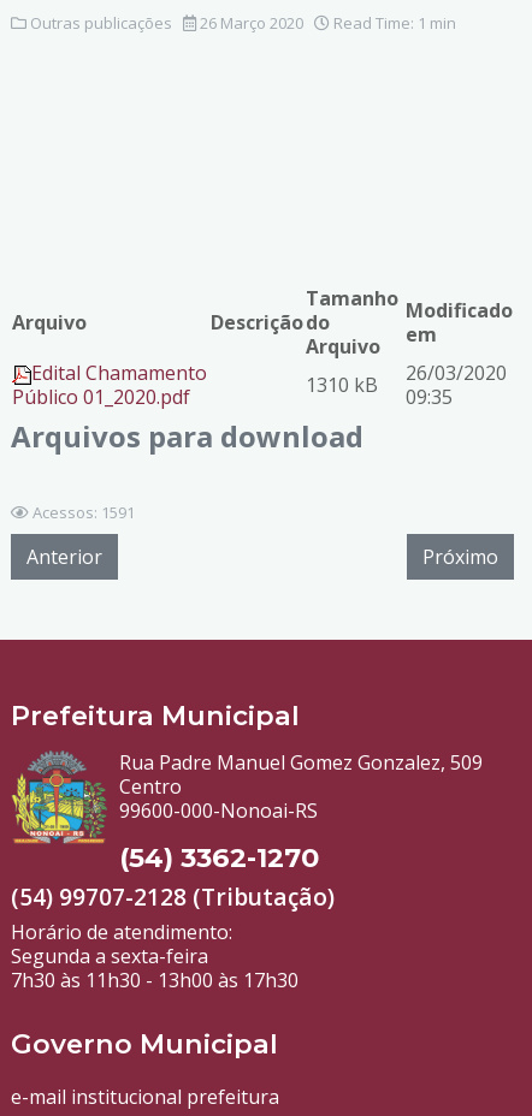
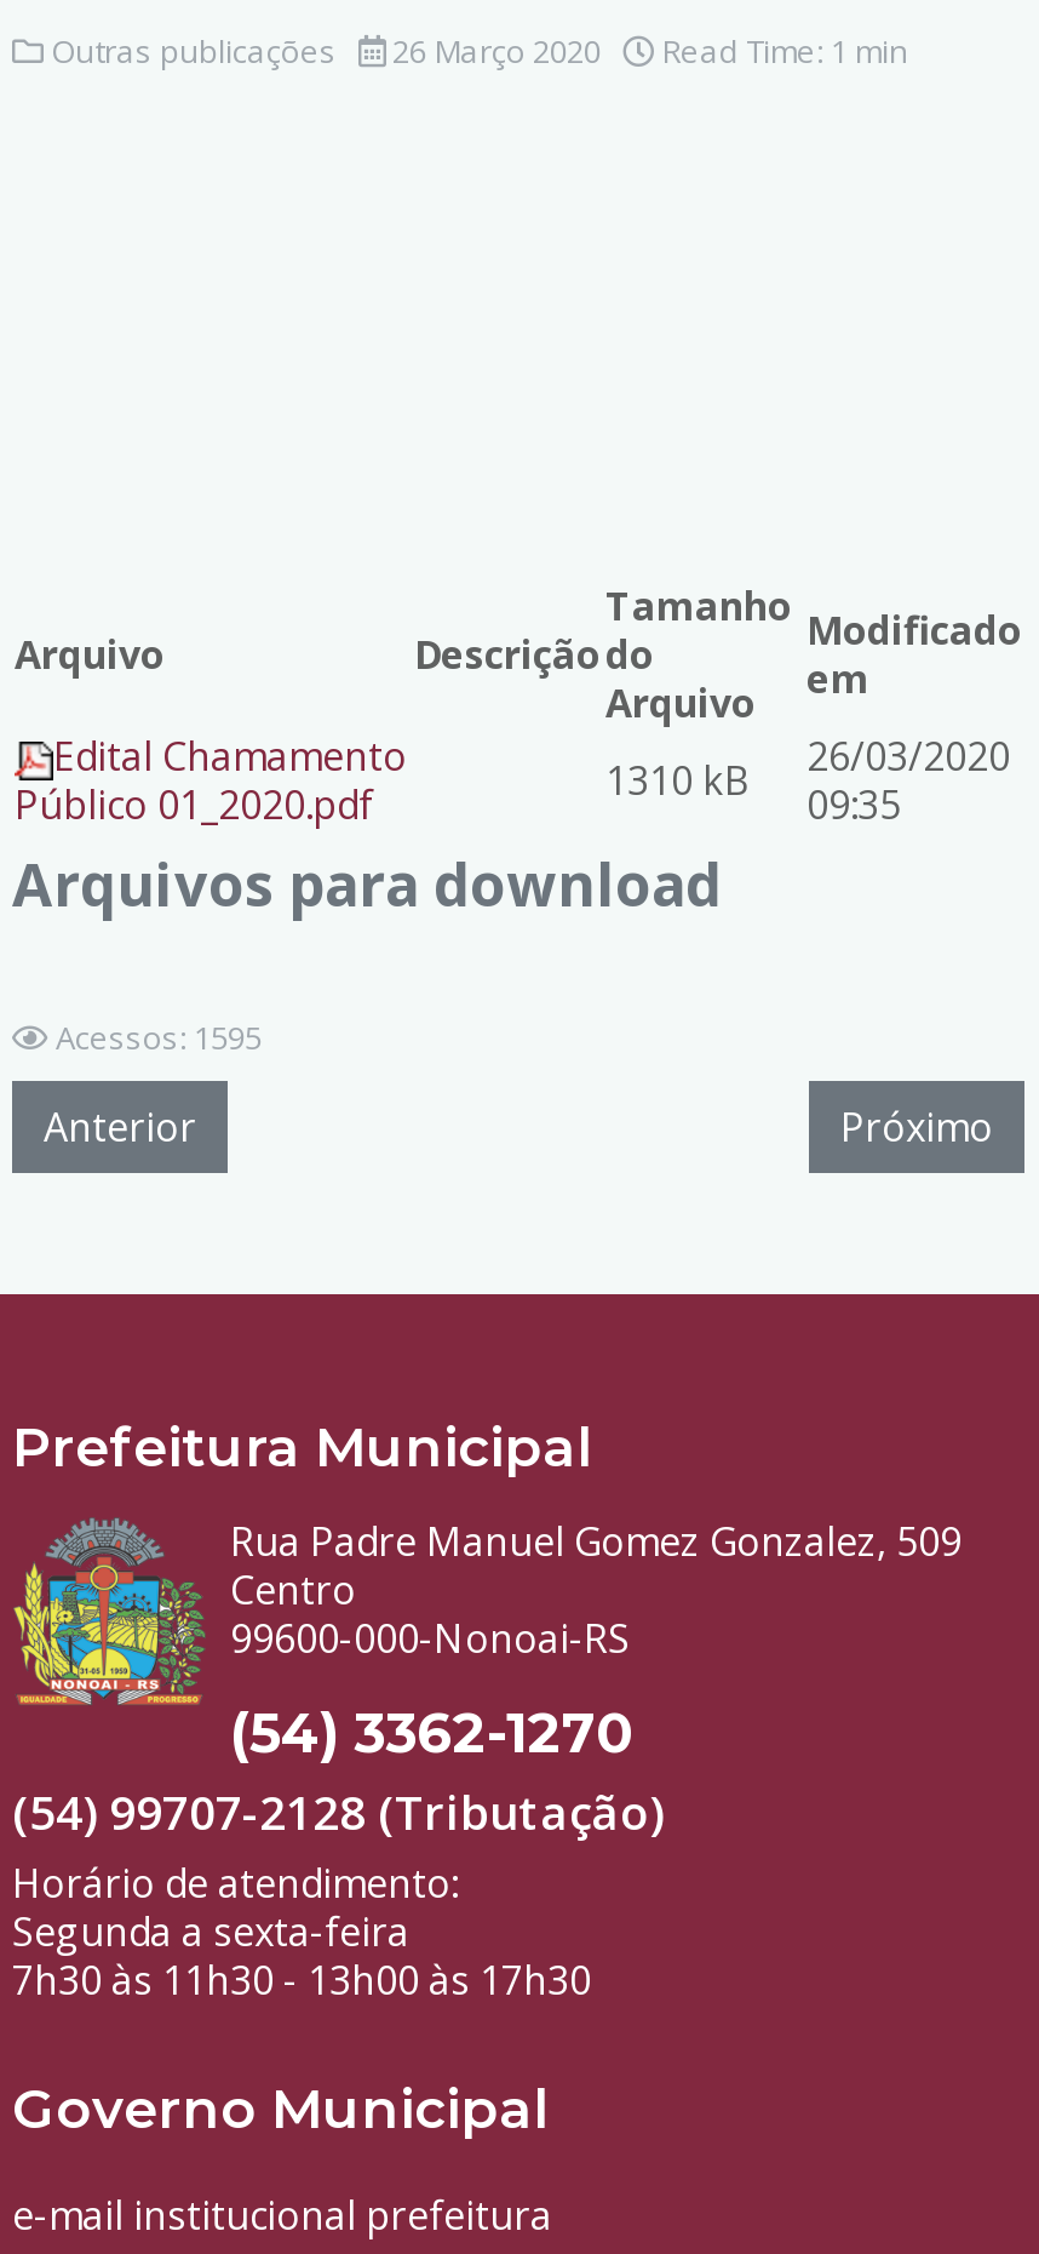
- Acessos: 1591
+ Acessos: 1595
